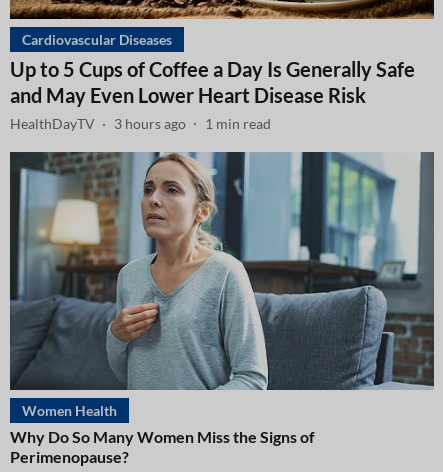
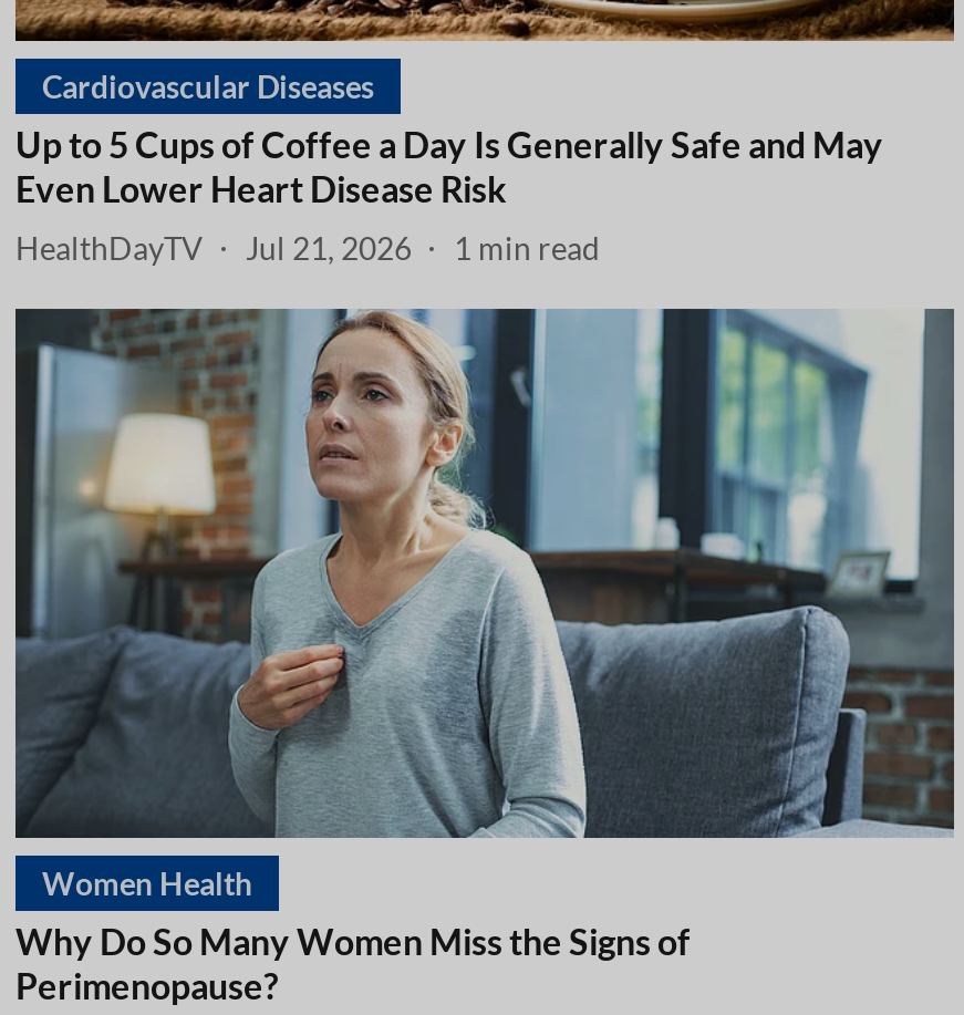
- HealthDayTV 3 hours ago 1 min read
+ HealthDayTV Jul 21, 2026 1 min read
